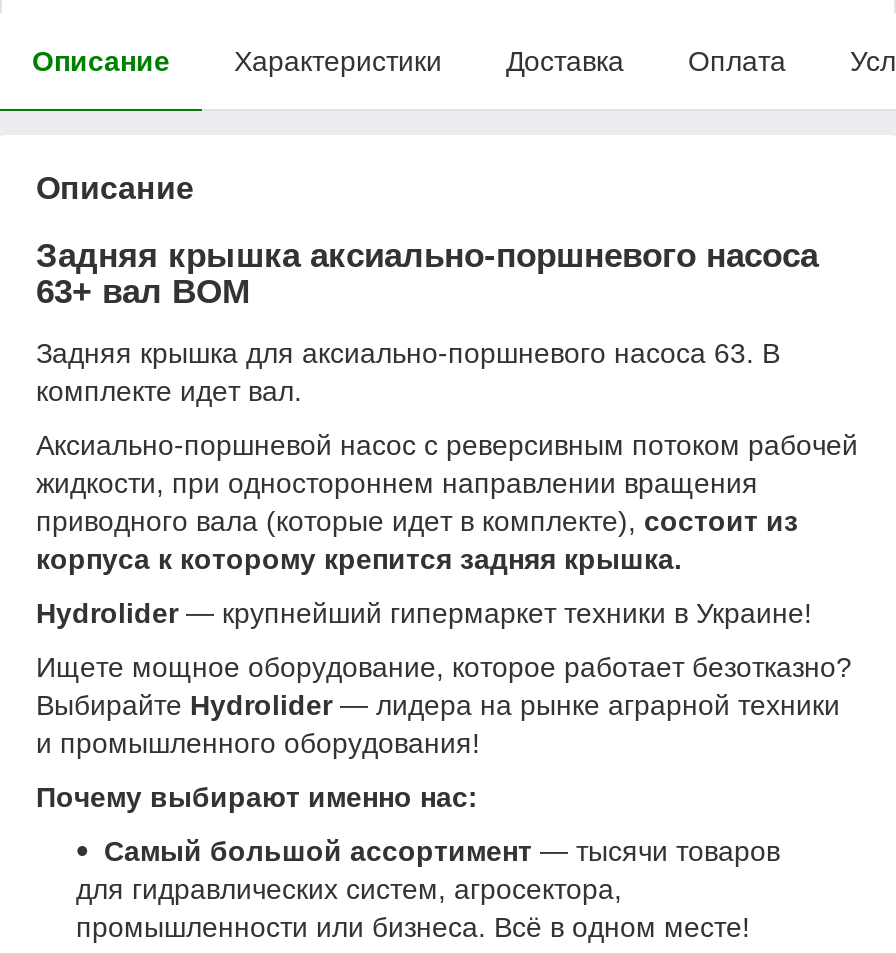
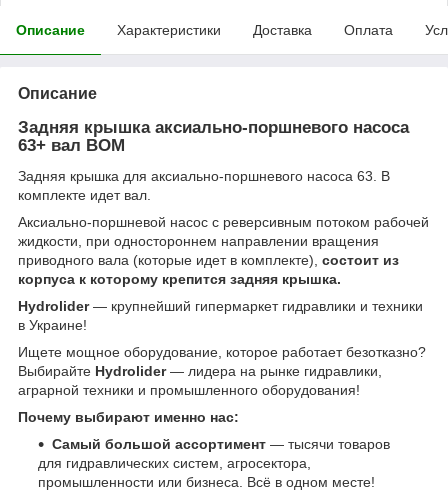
- Hydrolider — крупнейший гипермаркет техники в Украине!
+ Hydrolider — крупнейший гипермаркет гидравлики и техники
+ в Украине!

- Выбирайте Hydrolider — лидера на рынке аграрной техники
- и промышленного оборудования!
+ Выбирайте Hydrolider — лидера на рынке гидравлики,
+ аграрной техники и промышленного оборудования!
